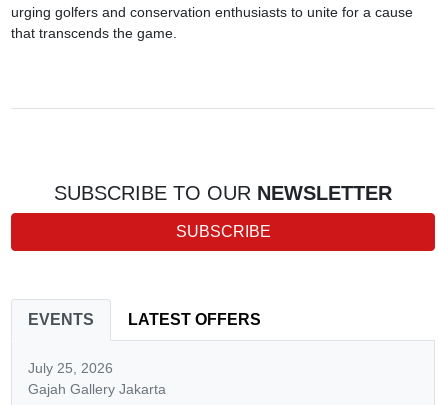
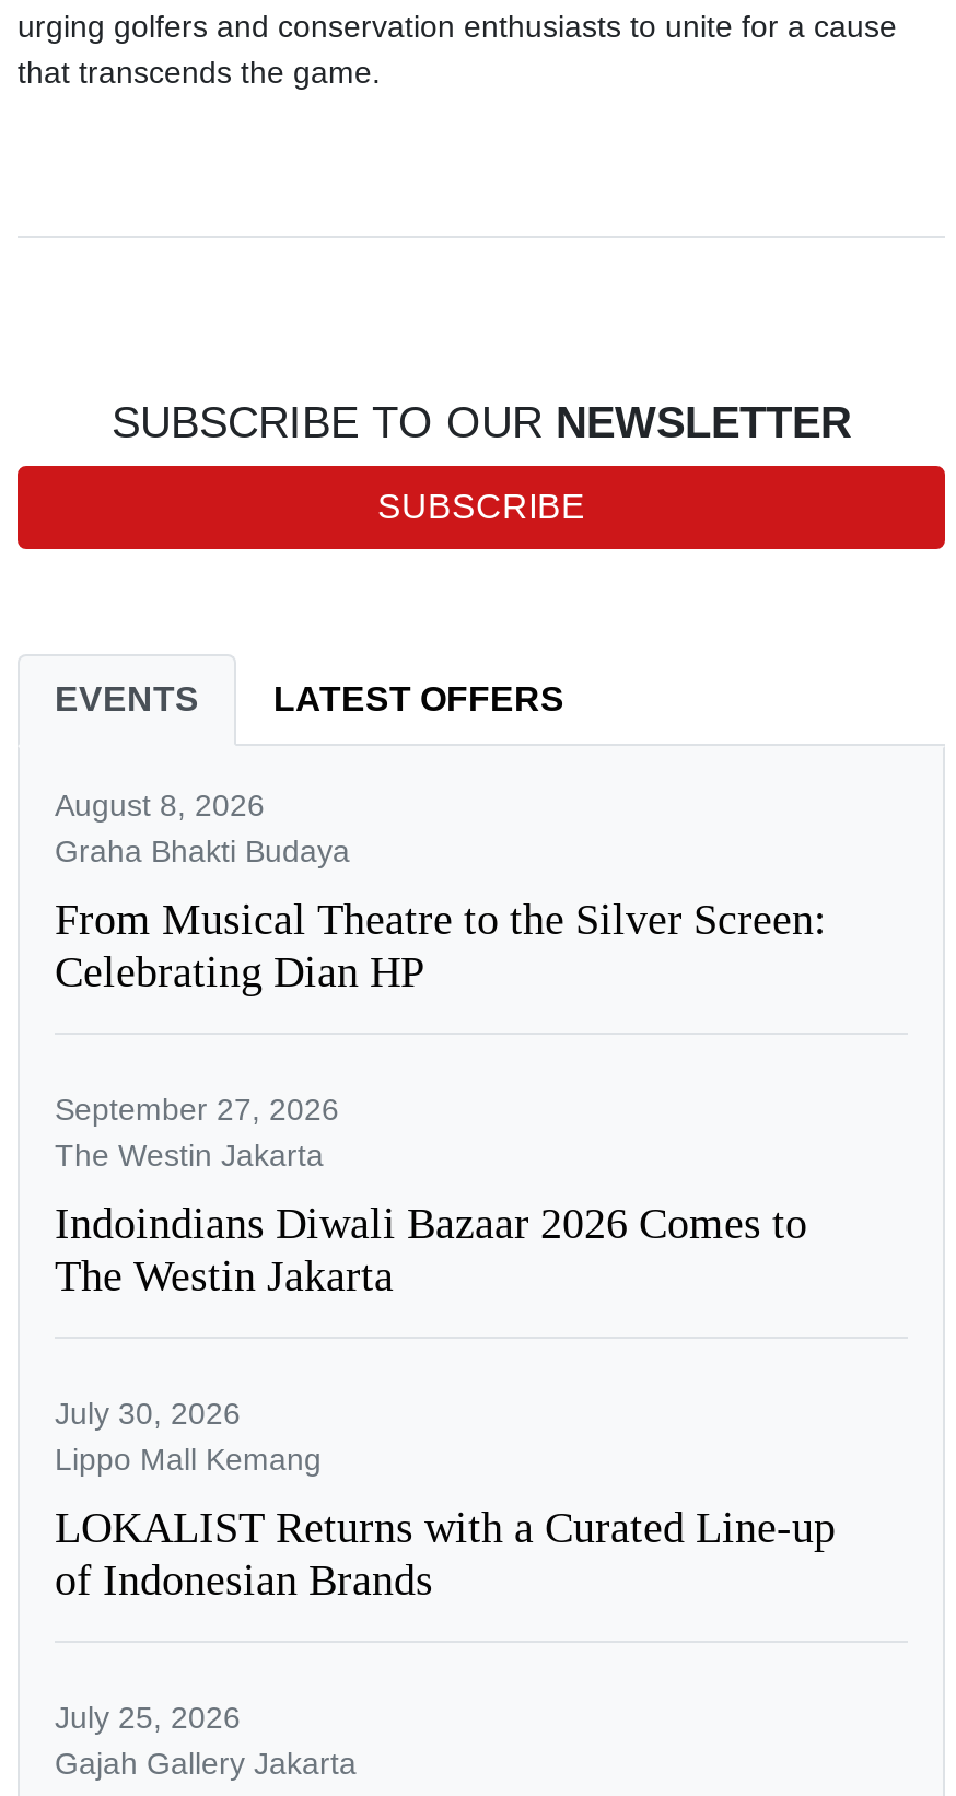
+ August 8, 2026
+ Graha Bhakti Budaya
+ From Musical Theatre to the Silver Screen:
+ Celebrating Dian HP
+ September 27, 2026
+ The Westin Jakarta
+ Indoindians Diwali Bazaar 2026 Comes to
+ The Westin Jakarta
+ July 30, 2026
+ Lippo Mall Kemang
+ LOKALIST Returns with a Curated Line-up
+ of Indonesian Brands
